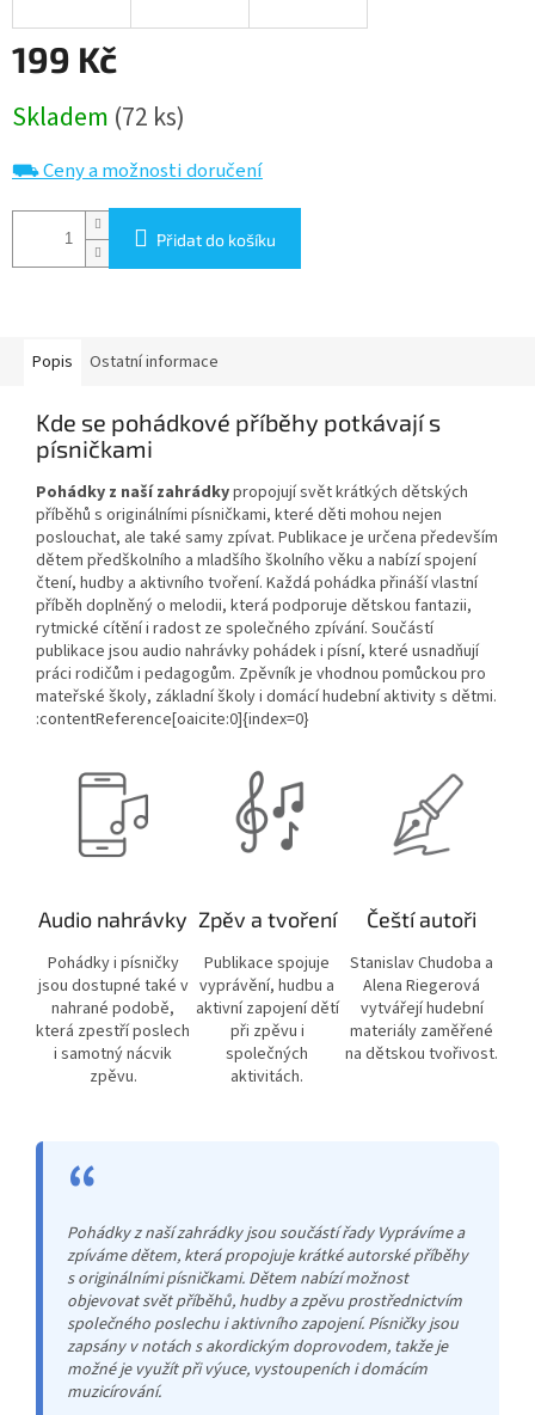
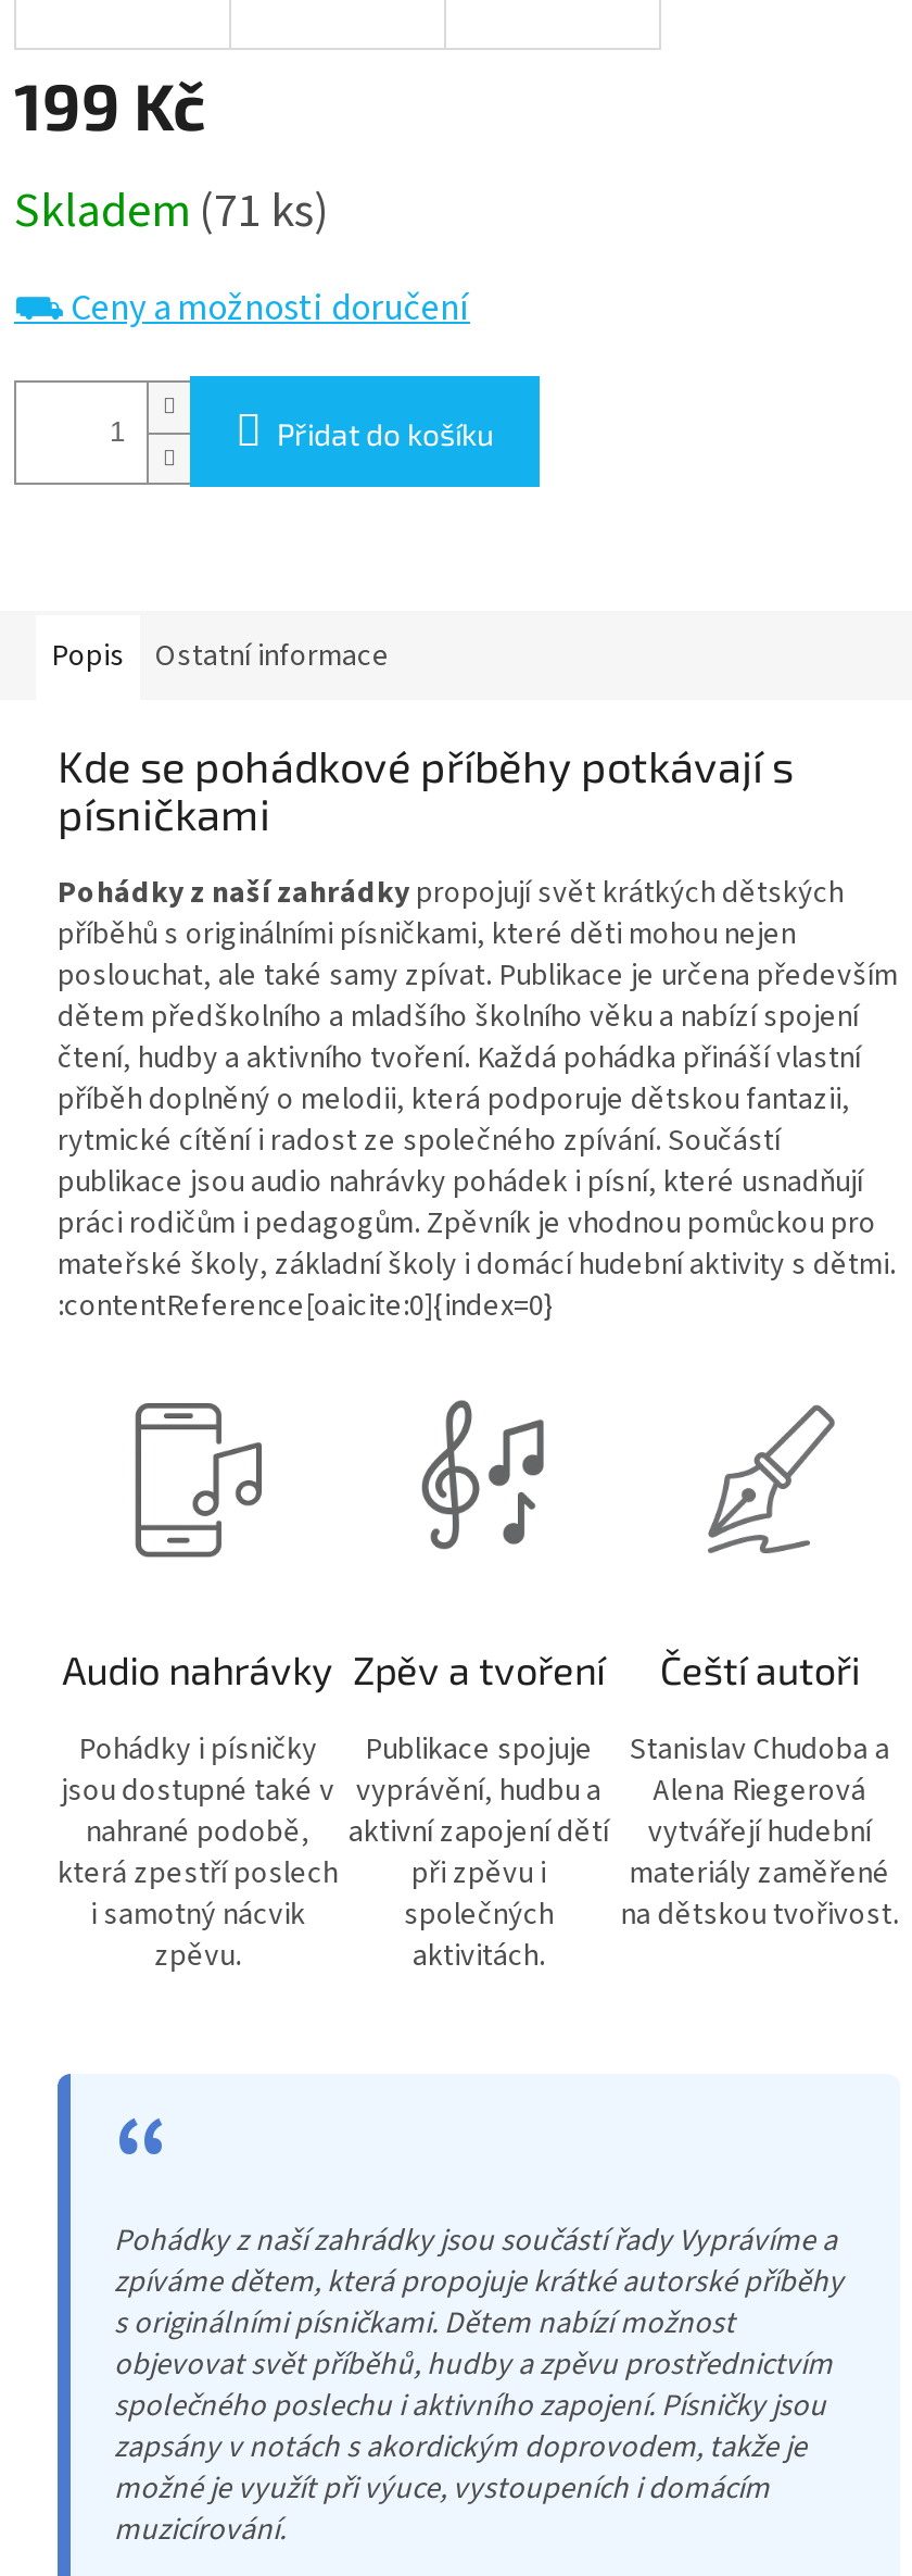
- Skladem (72 ks)
+ Skladem (71 ks)
